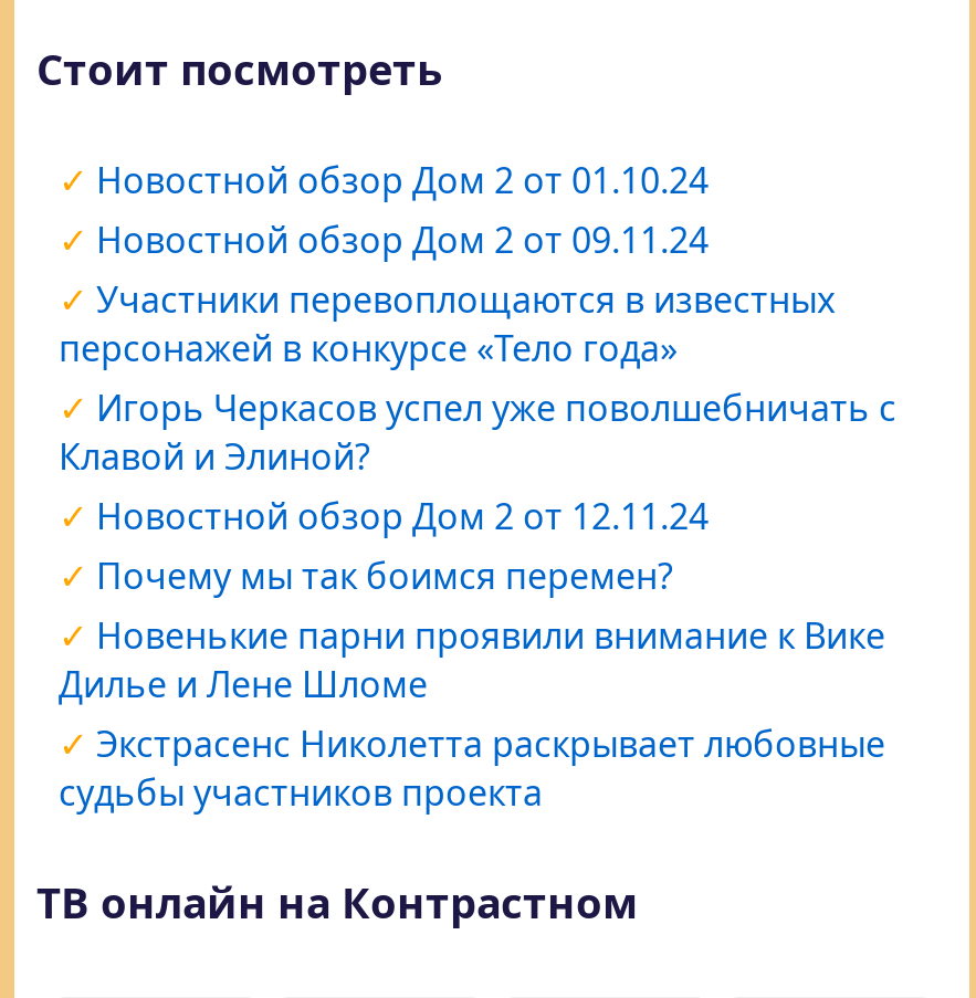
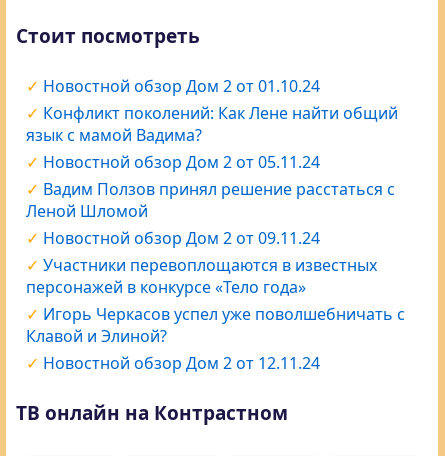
+ Конфликт поколений: Как Лене найти общий
+ язык с мамой Вадима?
+ Новостной обзор Дом 2 от 05.11.24
+ Вадим Ползов принял решение расстаться с
+ Леной Шломой

moved down: Новостной обзор Дом 2 от 09.11.24 | Участники перевоплощаются в известных | персонажей в конкурсе «Тело года» | Игорь Черкасов успел уже поволшебничать с | Клавой и Элиной? | Новостной обзор Дом 2 от 12.11.24

- Почему мы так боимся перемен?
- Новенькие парни проявили внимание к Вике
- Дилье и Лене Шломе
- Экстрасенс Николетта раскрывает любовные
- судьбы участников проекта
